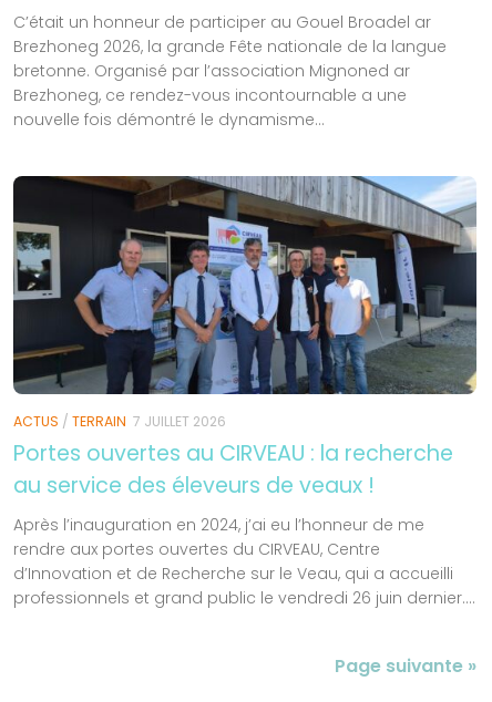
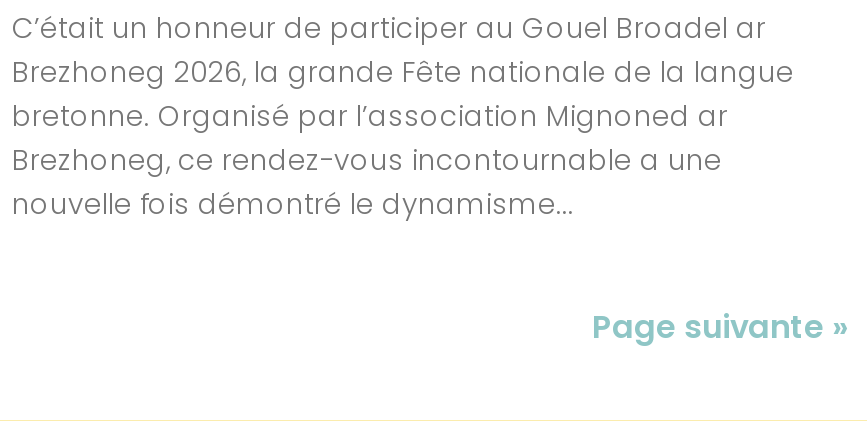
- [image]
- ACTUS / TERRAIN 7 JUILLET 2026
- Portes ouvertes au CIRVEAU : la recherche
- au service des éleveurs de veaux !
- Après l’inauguration en 2024, j’ai eu l’honneur de me
- rendre aux portes ouvertes du CIRVEAU, Centre
- d’Innovation et de Recherche sur le Veau, qui a accueilli
- professionnels et grand public le vendredi 26 juin dernier....
